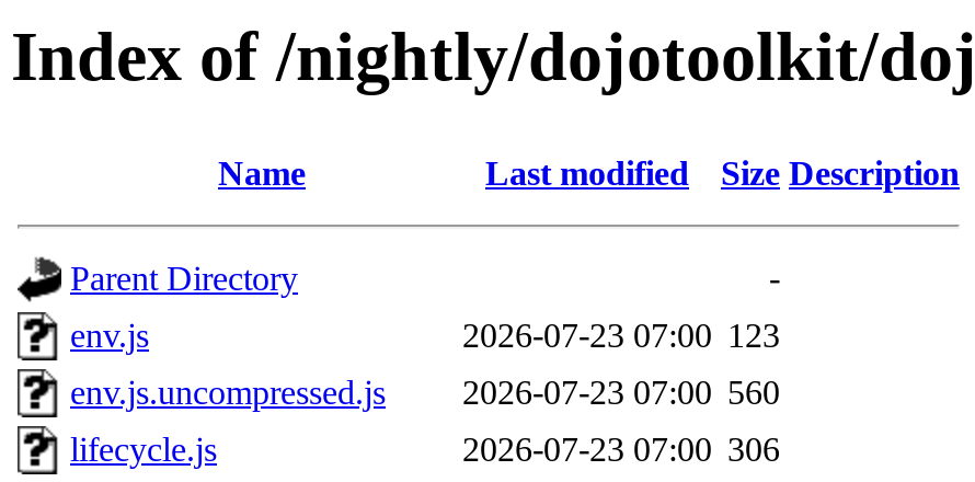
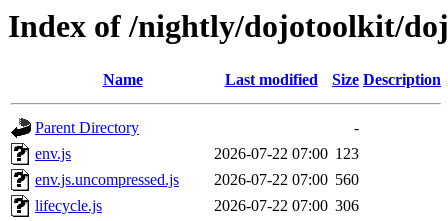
- 2026-07-23 07:00 123
+ 2026-07-22 07:00 123

- 2026-07-23 07:00 560
+ 2026-07-22 07:00 560

- 2026-07-23 07:00 306
+ 2026-07-22 07:00 306
